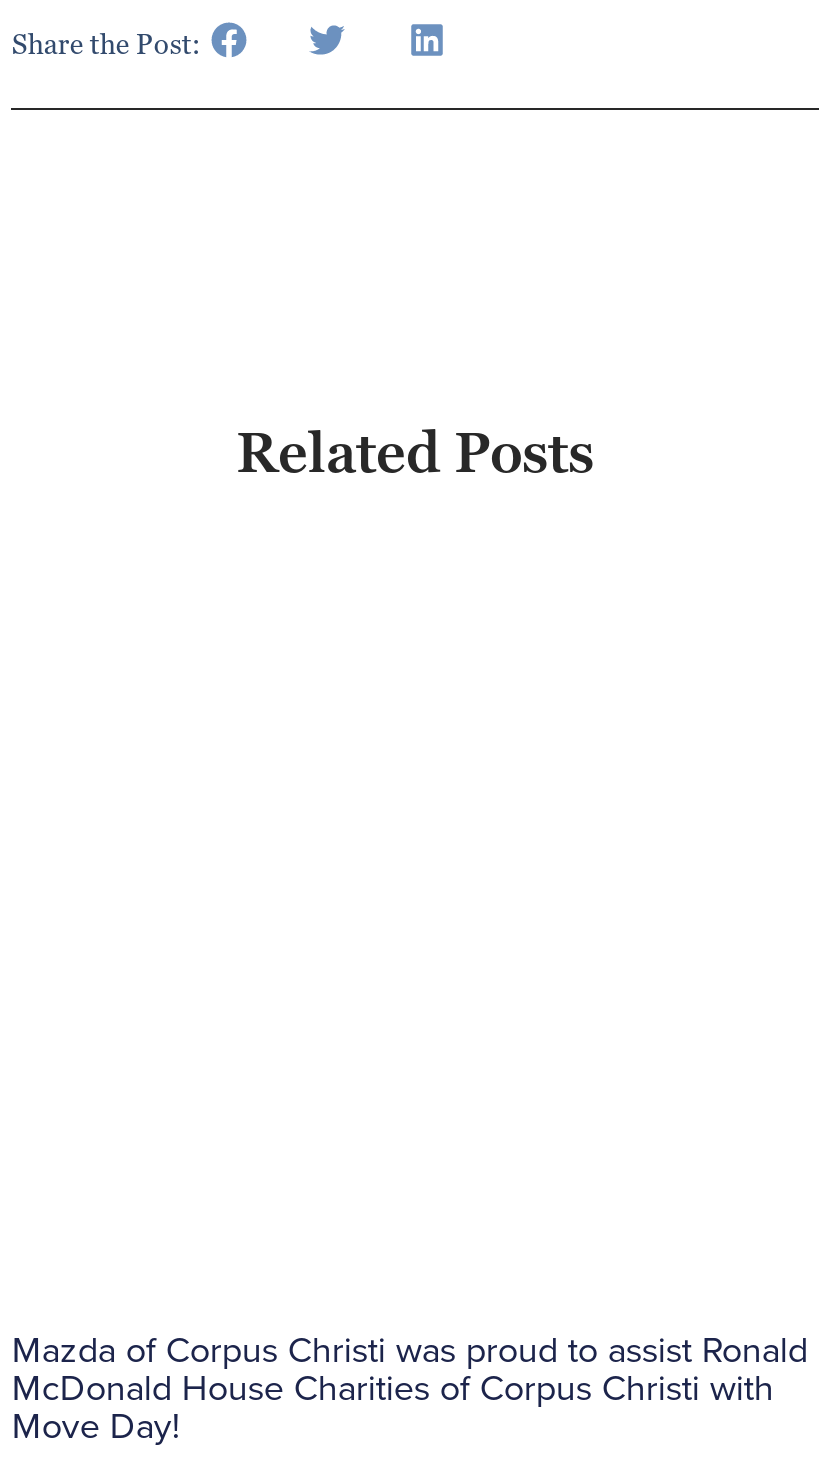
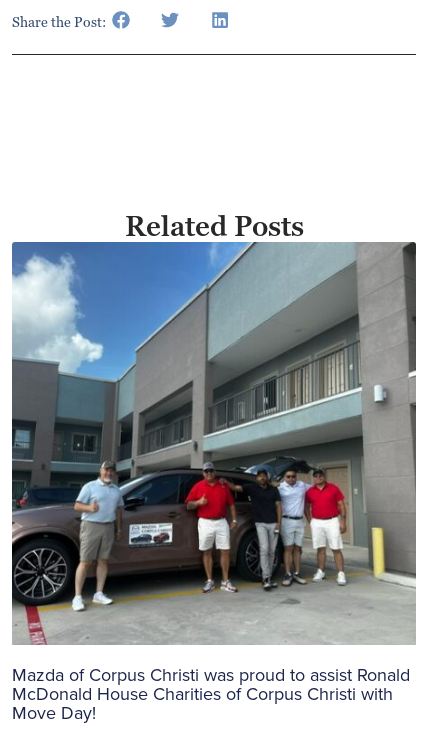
+ [image]
